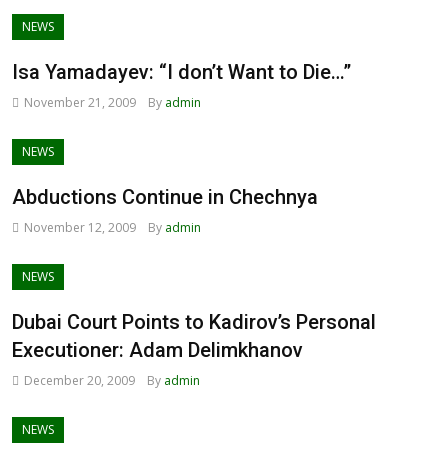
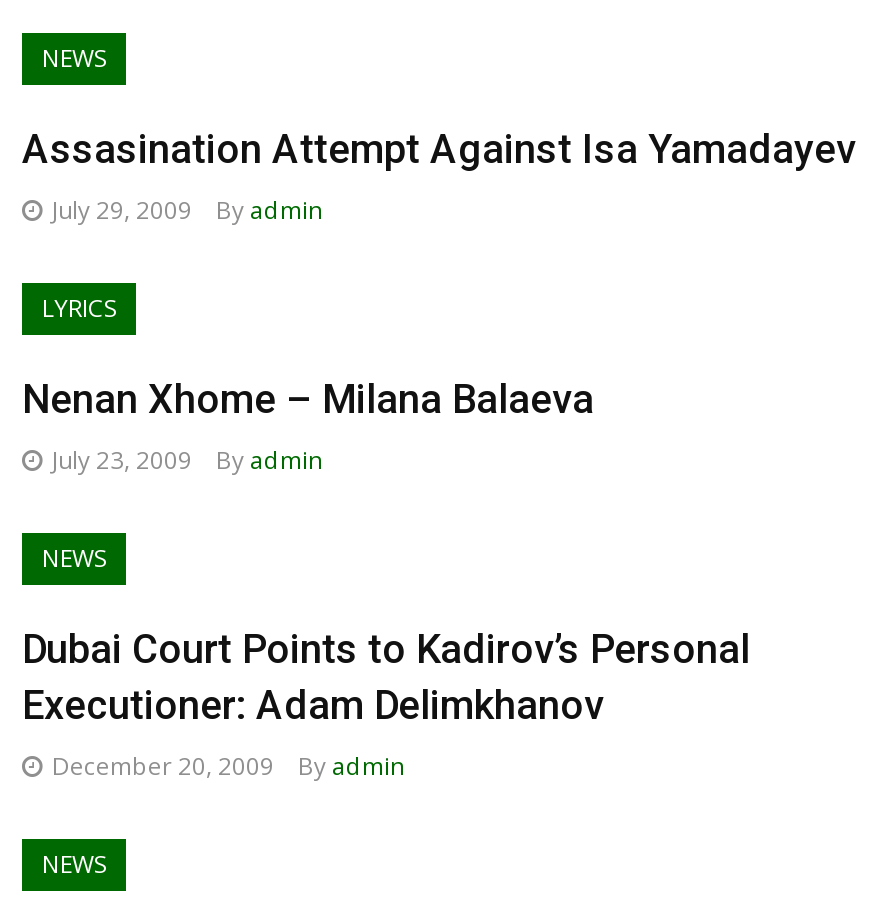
- Isa Yamadayev: “I don’t Want to Die…”
- November 21, 2009
+ Assasination Attempt Against Isa Yamadayev
+ July 29, 2009

- NEWS
+ LYRICS

- Abductions Continue in Chechnya
- November 12, 2009
+ Nenan Xhome – Milana Balaeva
+ July 23, 2009
